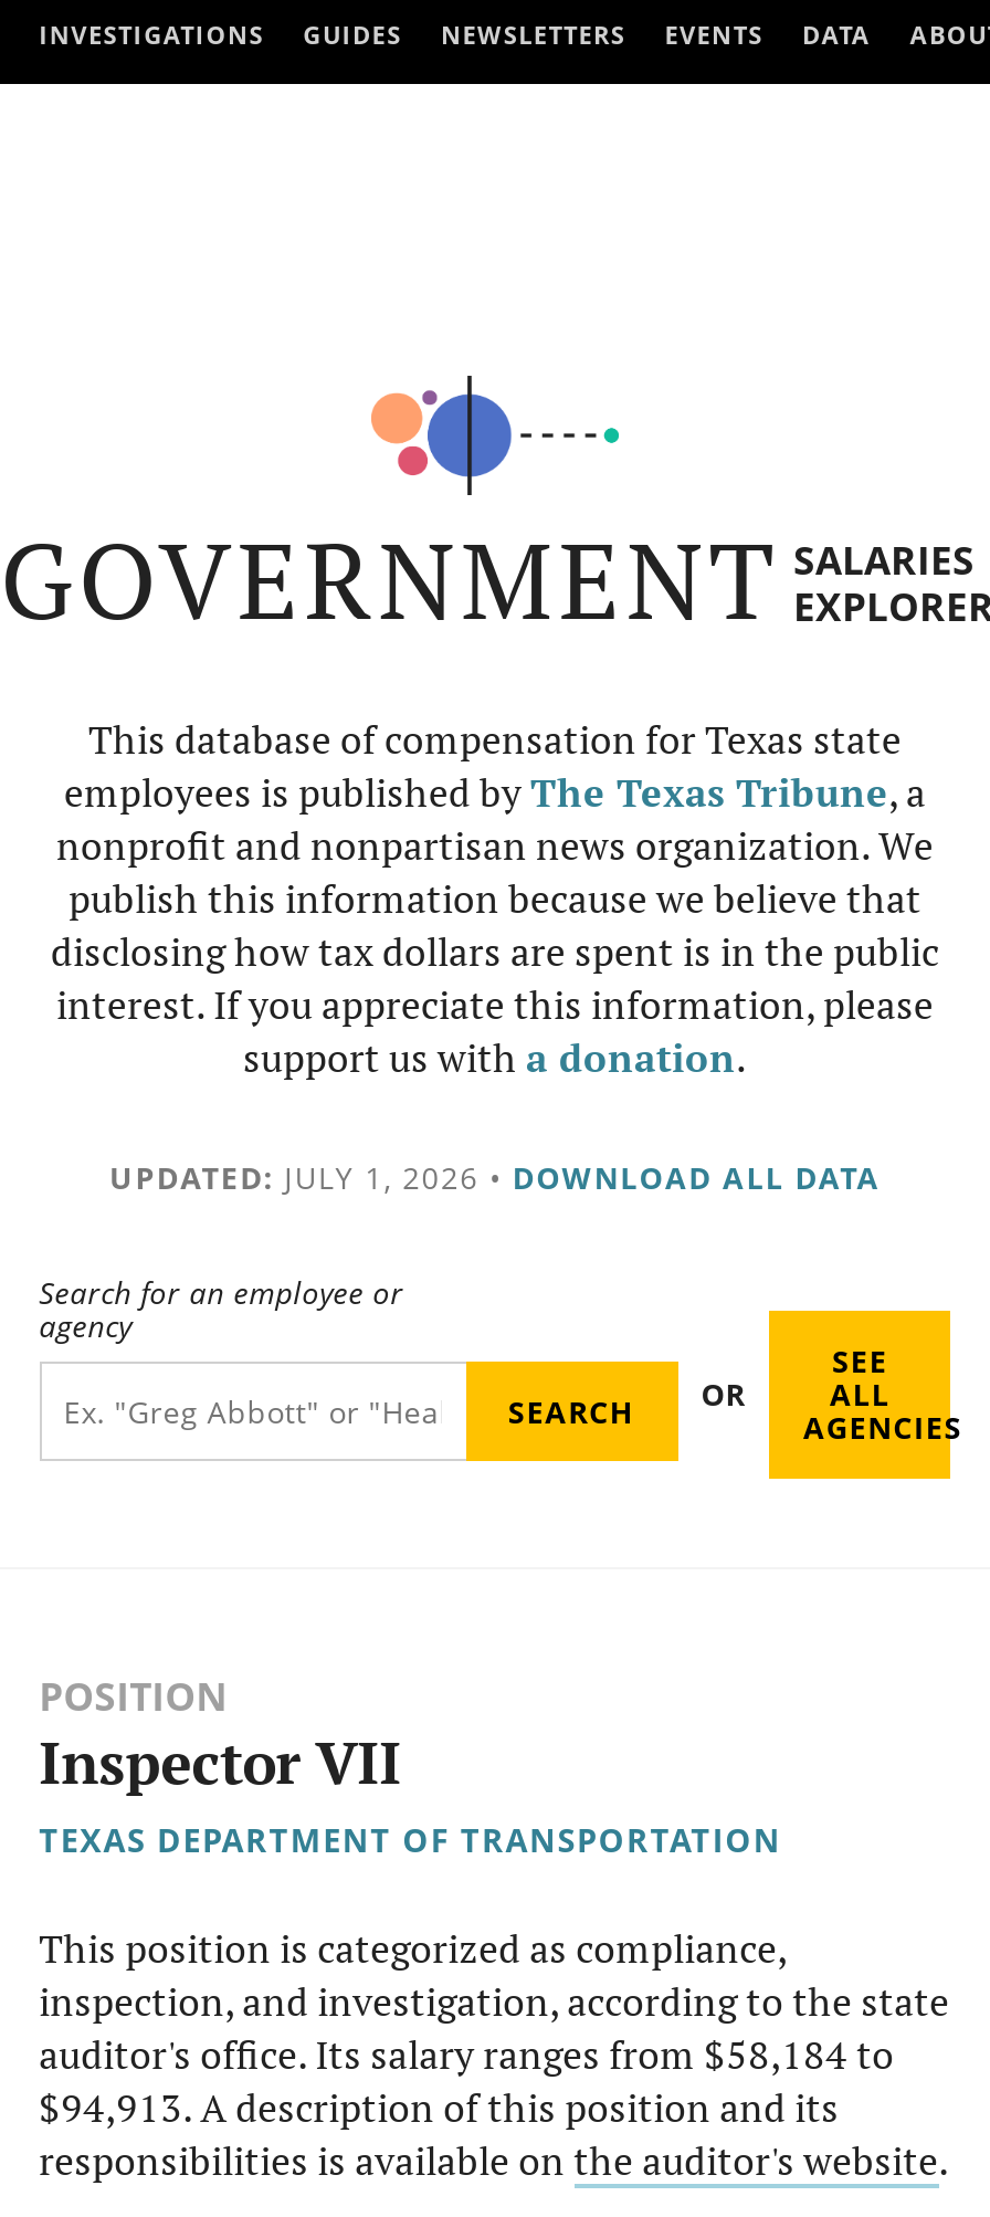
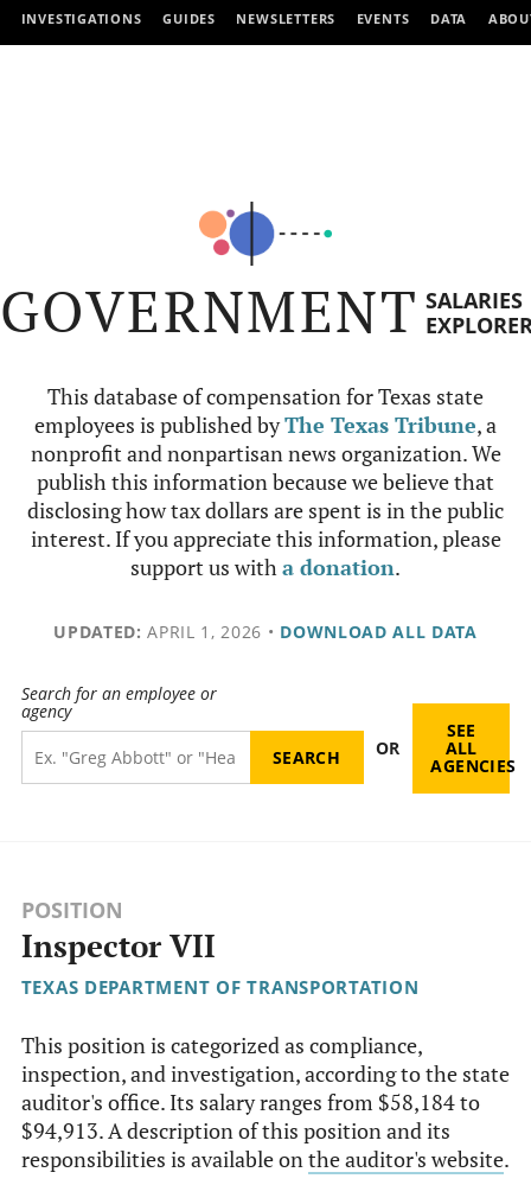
- UPDATED: JULY 1, 2026 • DOWNLOAD ALL DATA
+ UPDATED: APRIL 1, 2026 • DOWNLOAD ALL DATA
